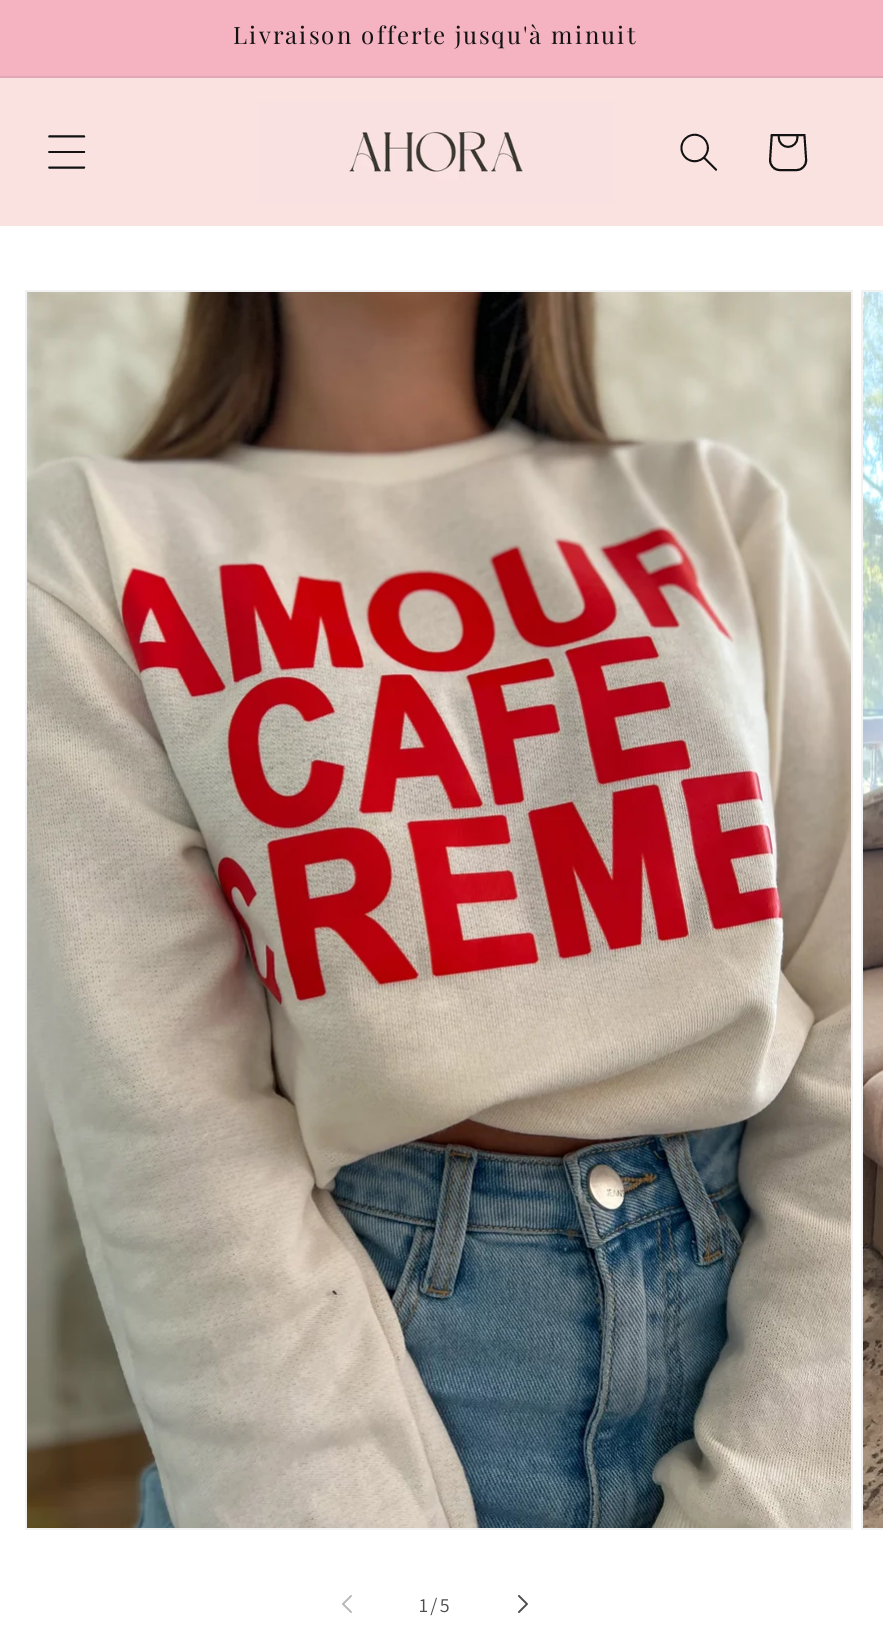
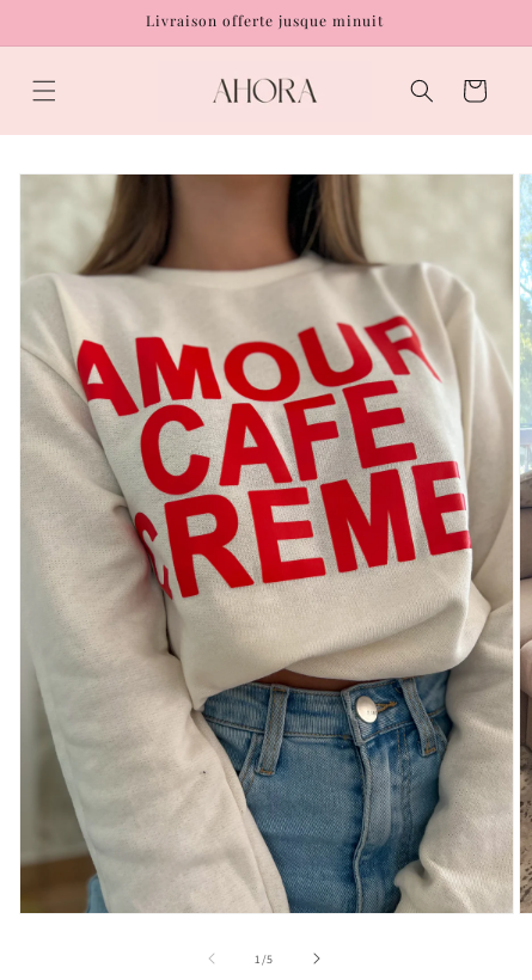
- Livraison offerte jusqu'à minuit
+ Livraison offerte jusque minuit
